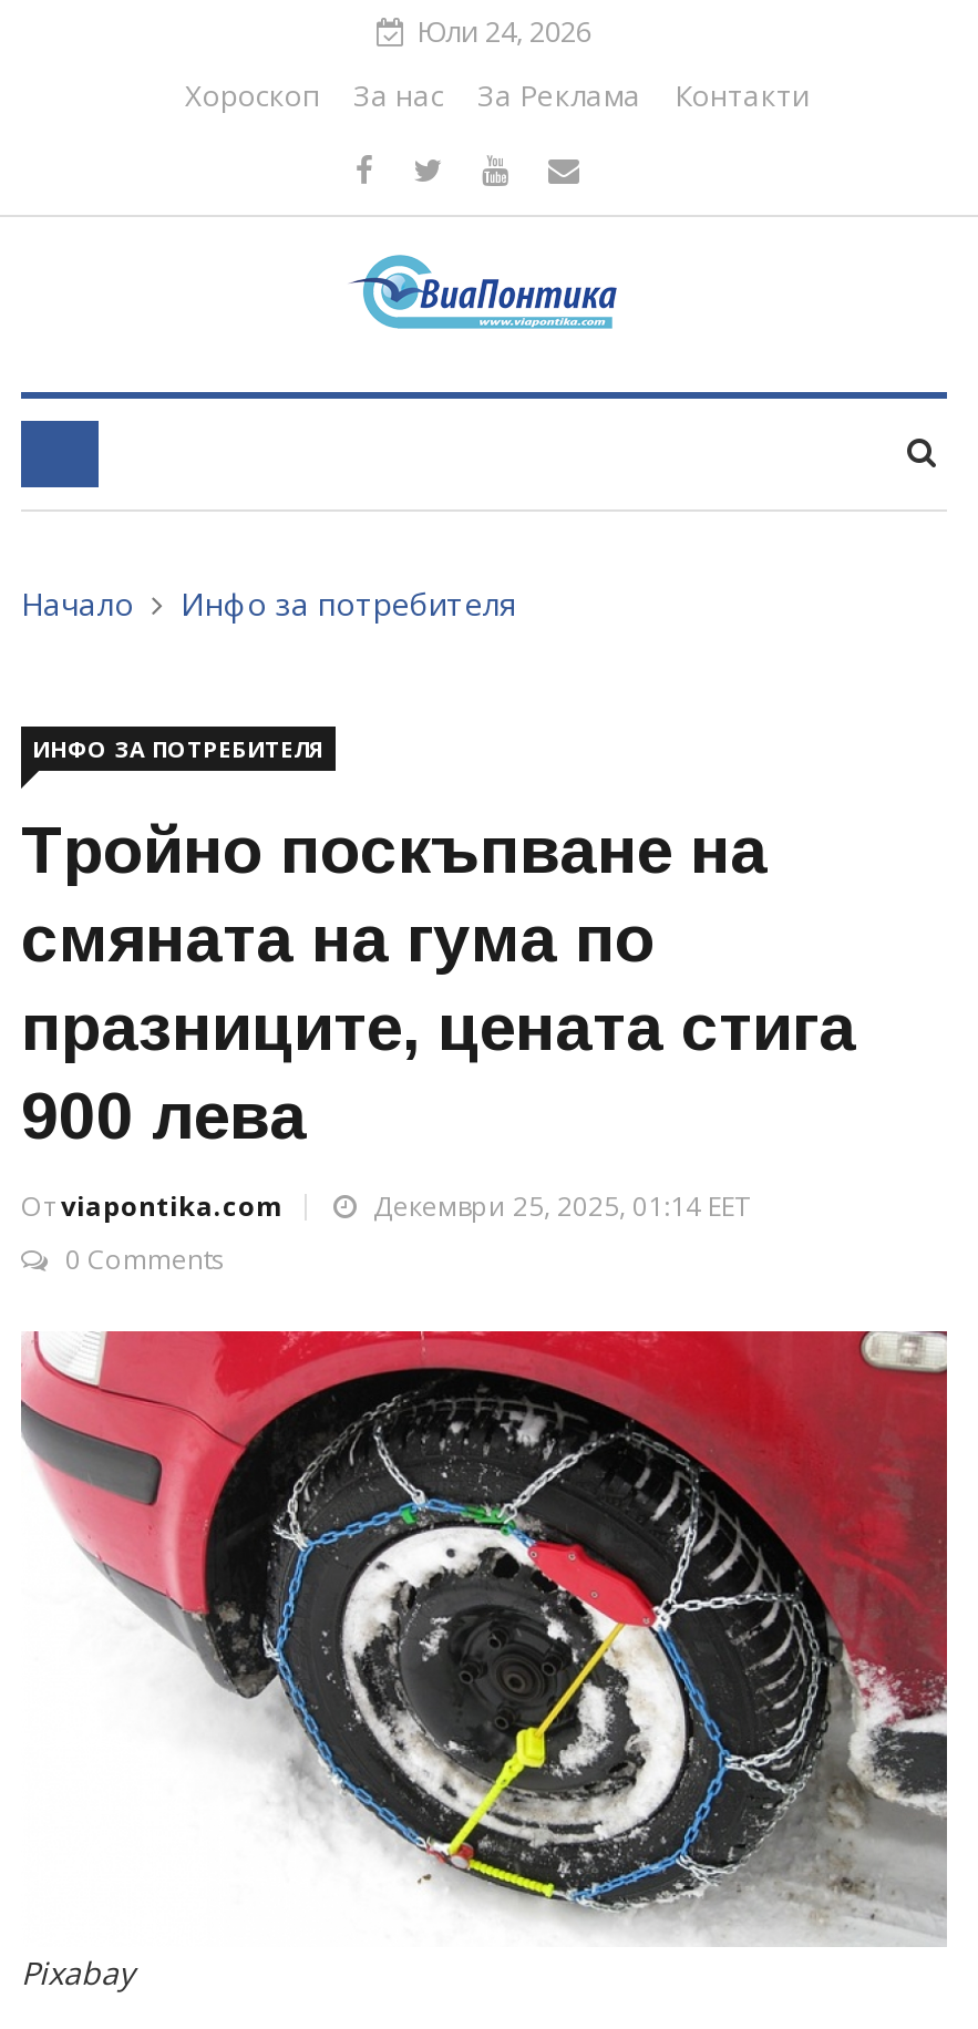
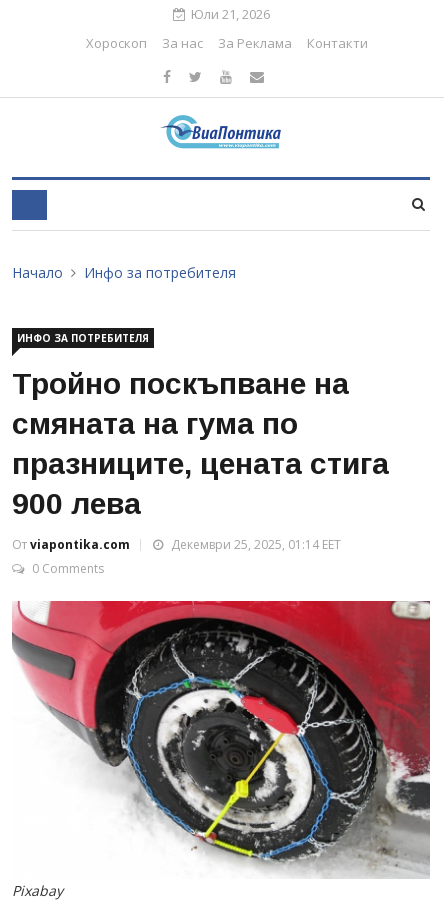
- Юли 24, 2026
+ Юли 21, 2026
